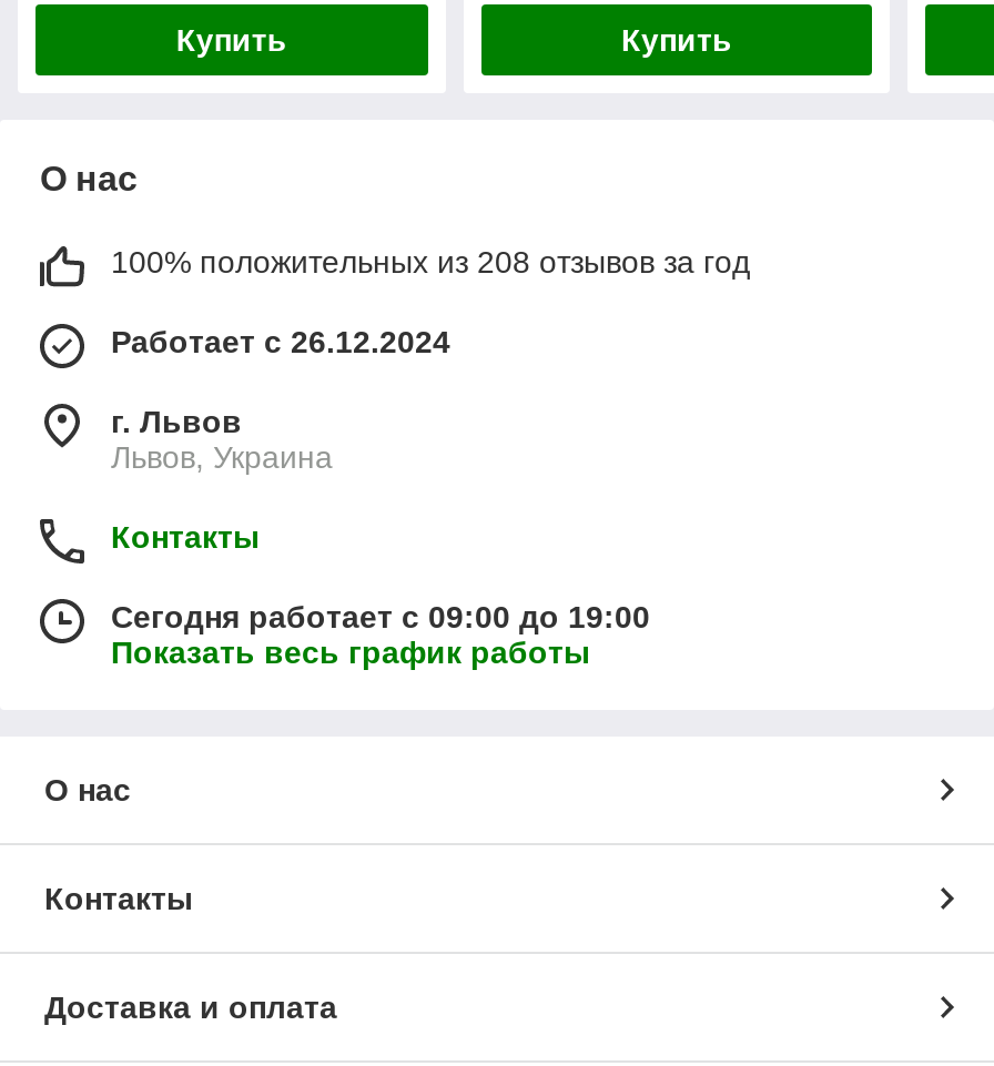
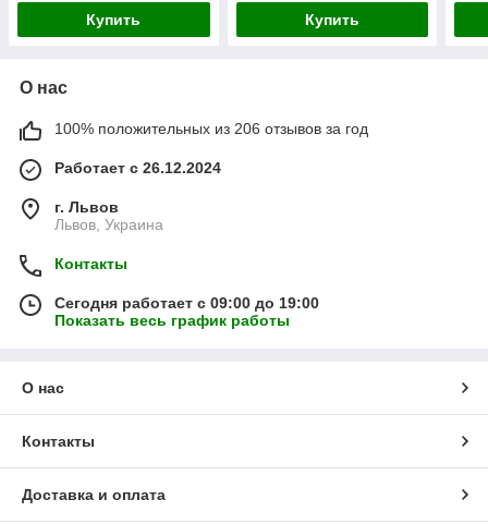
- 100% положительных из 208 отзывов за год
+ 100% положительных из 206 отзывов за год
